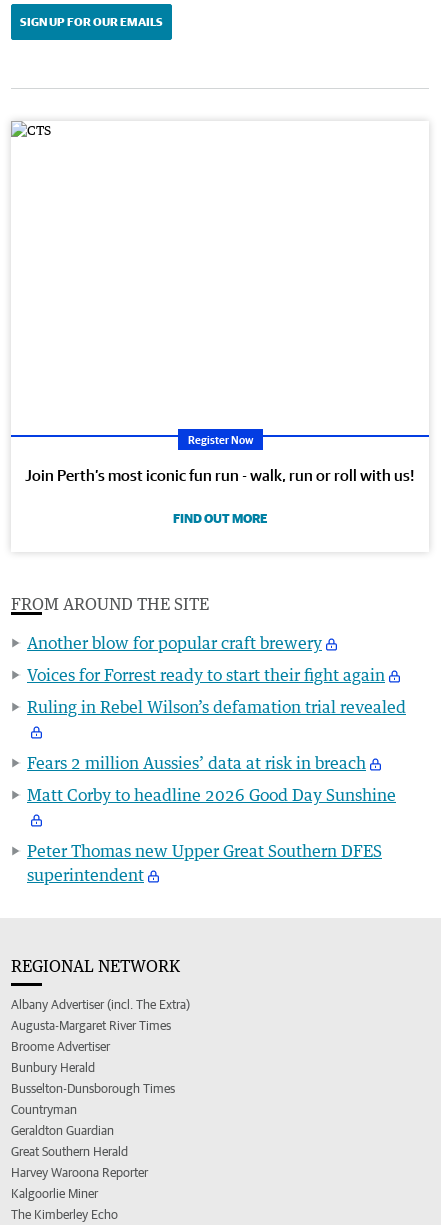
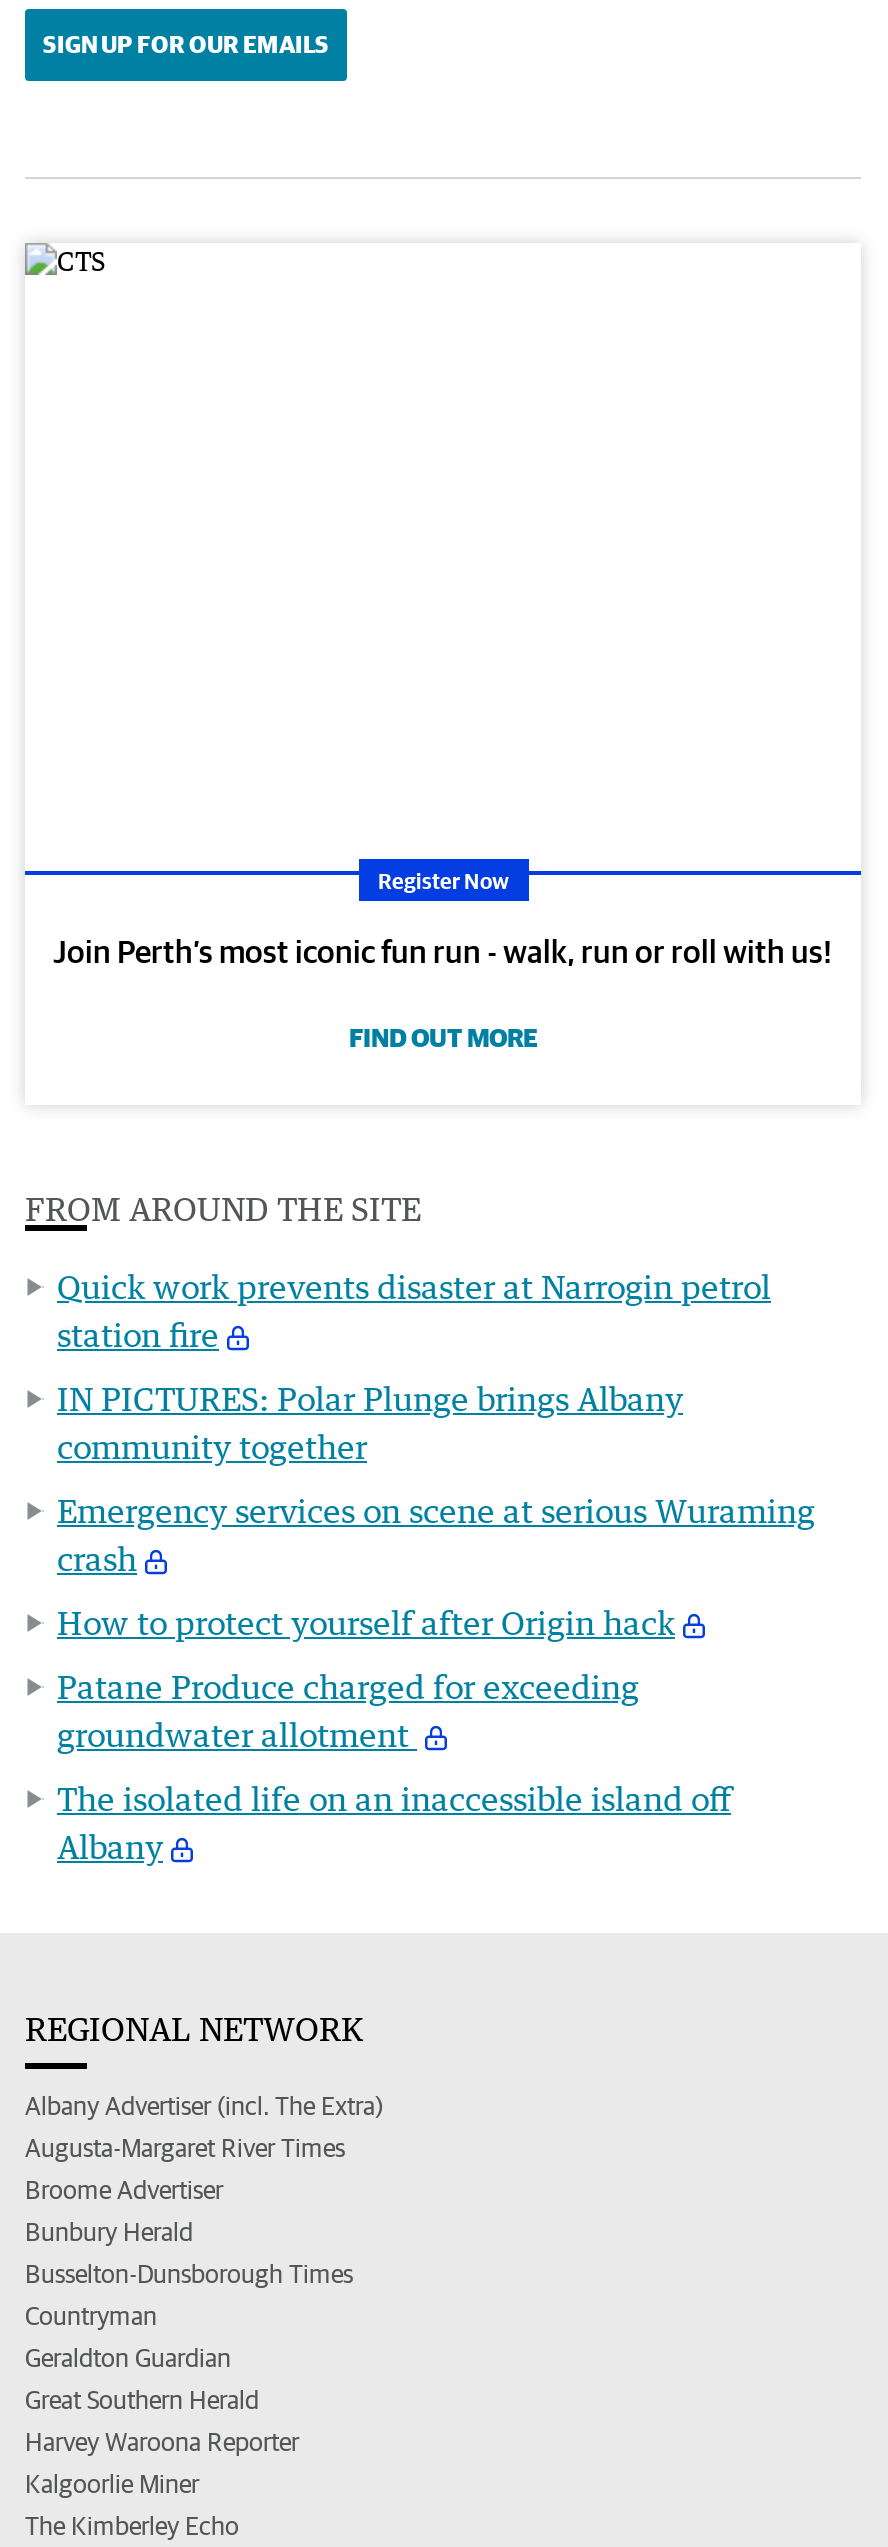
- Another blow for popular craft brewery
+ Quick work prevents disaster at Narrogin petrol
+ station fire

- Voices for Forrest ready to start their fight again
+ IN PICTURES: Polar Plunge brings Albany
+ community together

- Ruling in Rebel Wilson’s defamation trial revealed
+ Emergency services on scene at serious Wuraming
+ crash

- Fears 2 million Aussies’ data at risk in breach
+ How to protect yourself after Origin hack

- Matt Corby to headline 2026 Good Day Sunshine
+ Patane Produce charged for exceeding
+ groundwater allotment

- Peter Thomas new Upper Great Southern DFES
- superintendent
+ The isolated life on an inaccessible island off
+ Albany
